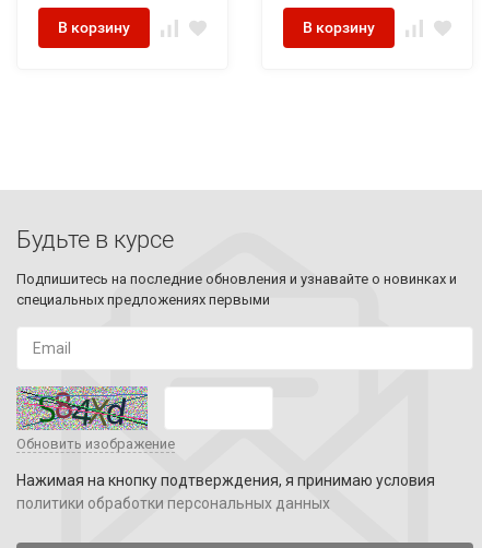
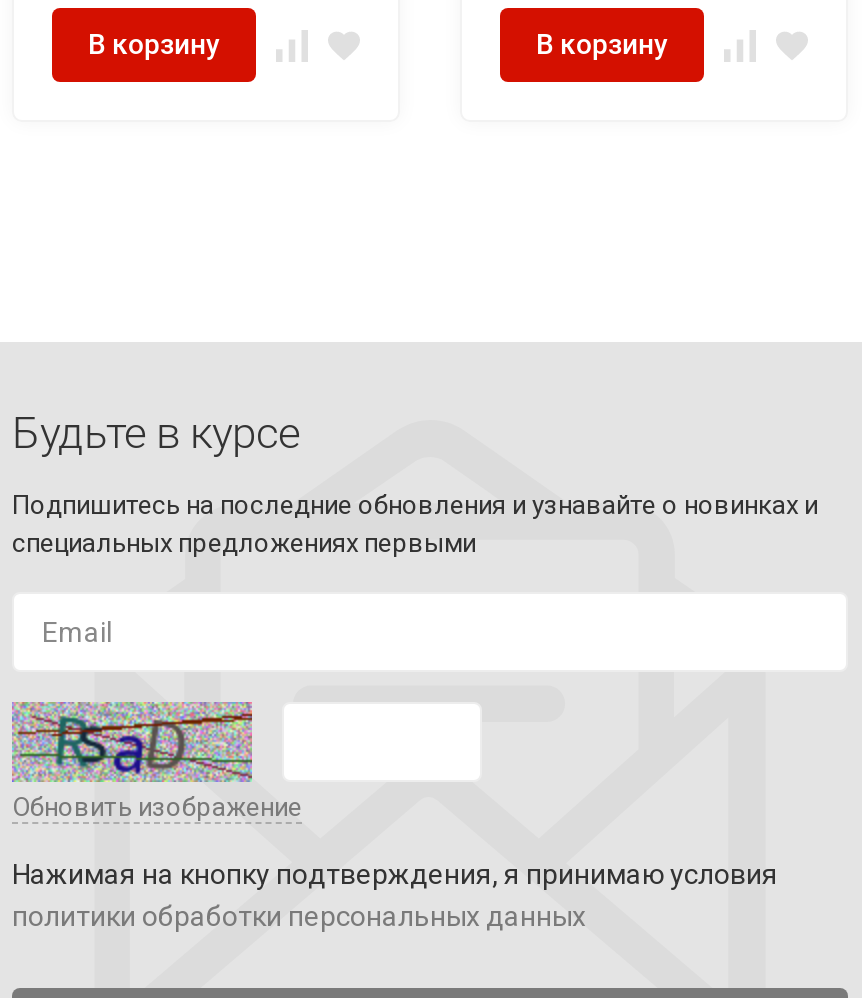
- [image]
+ [image]
